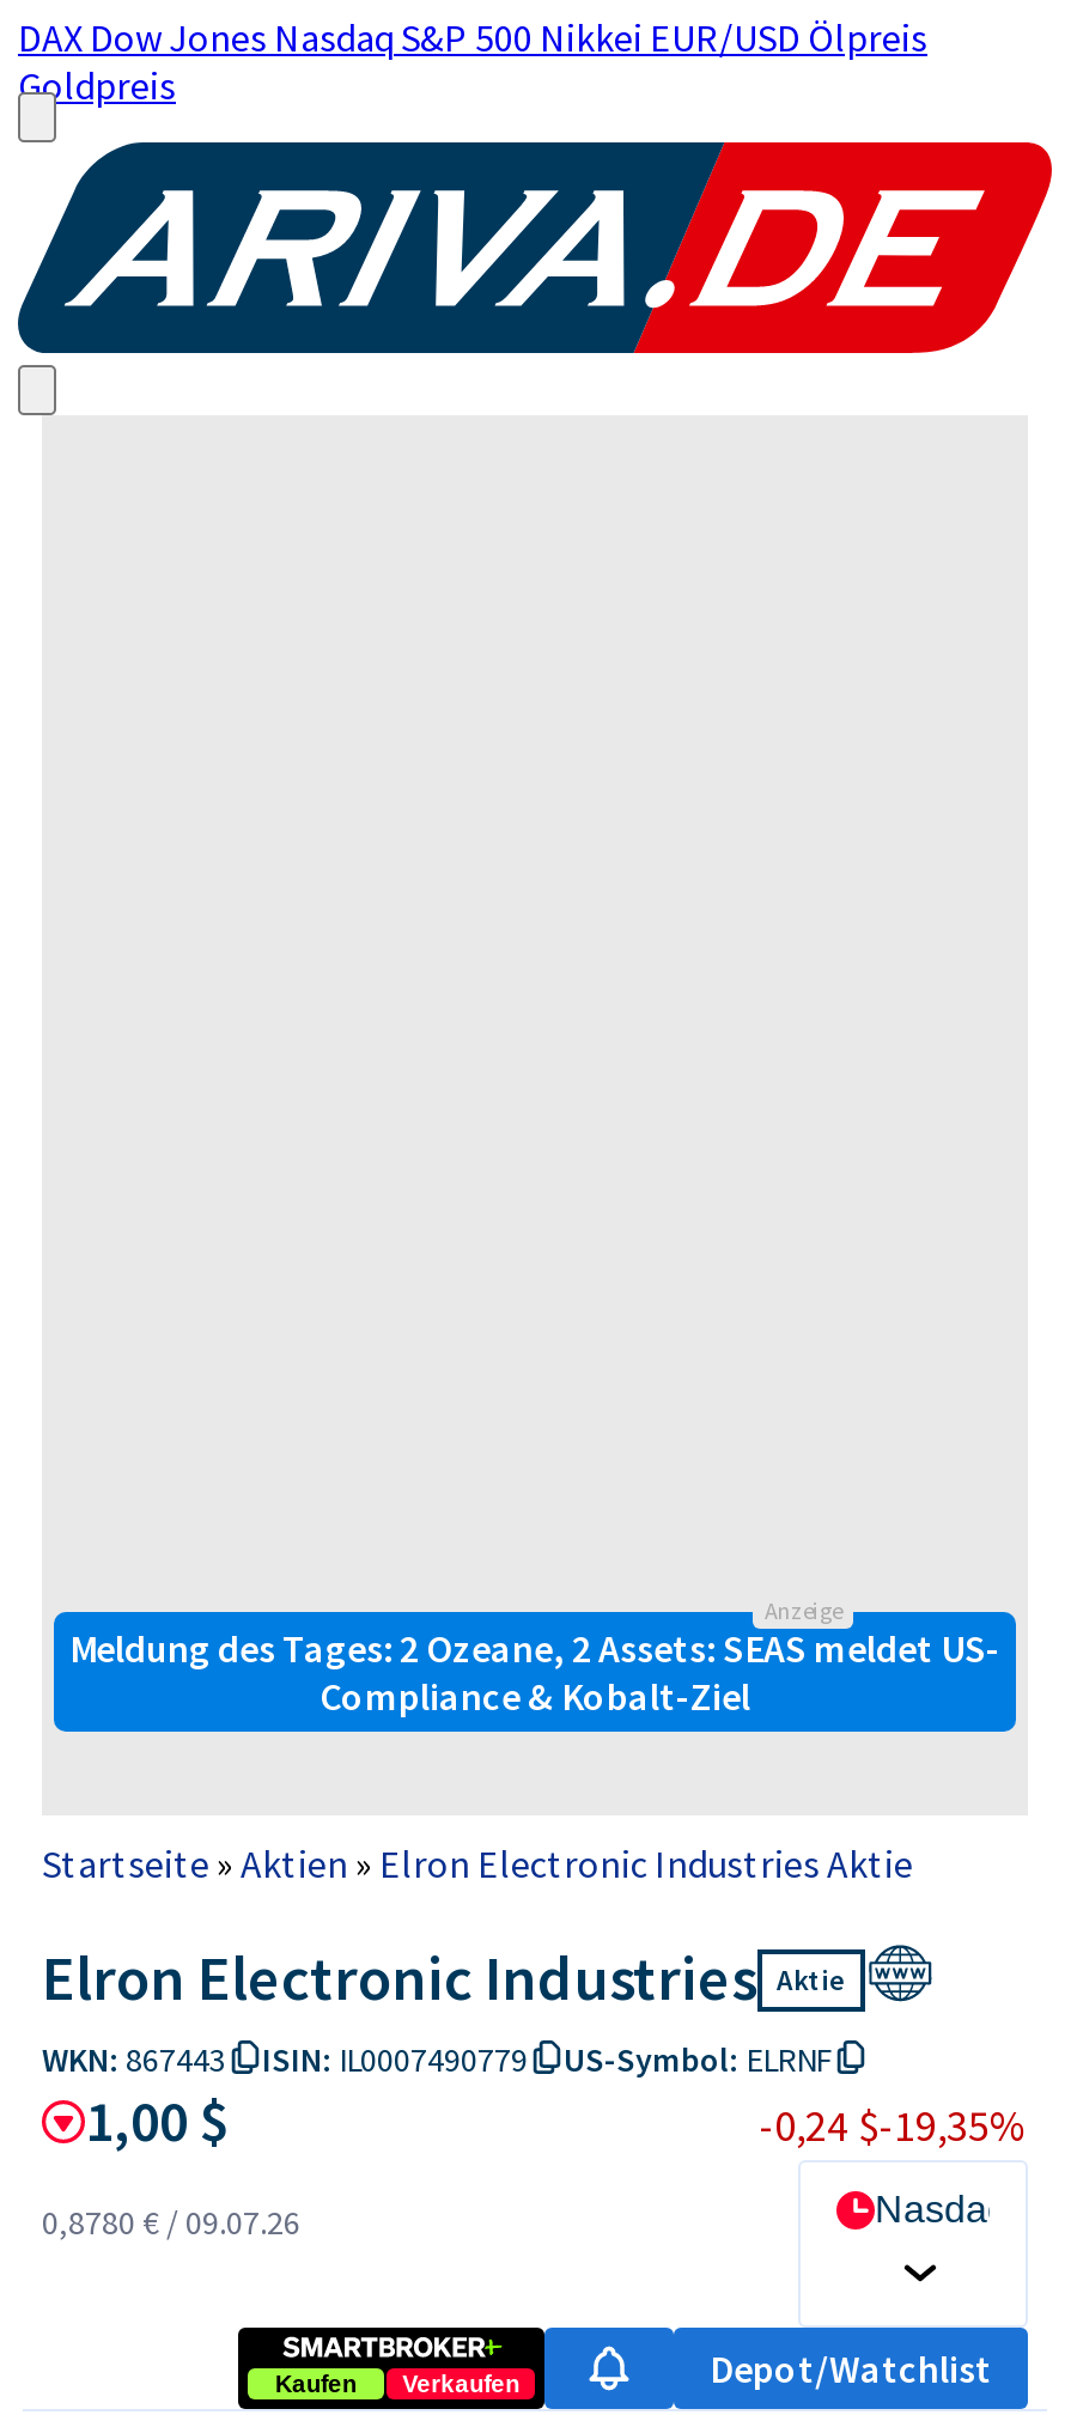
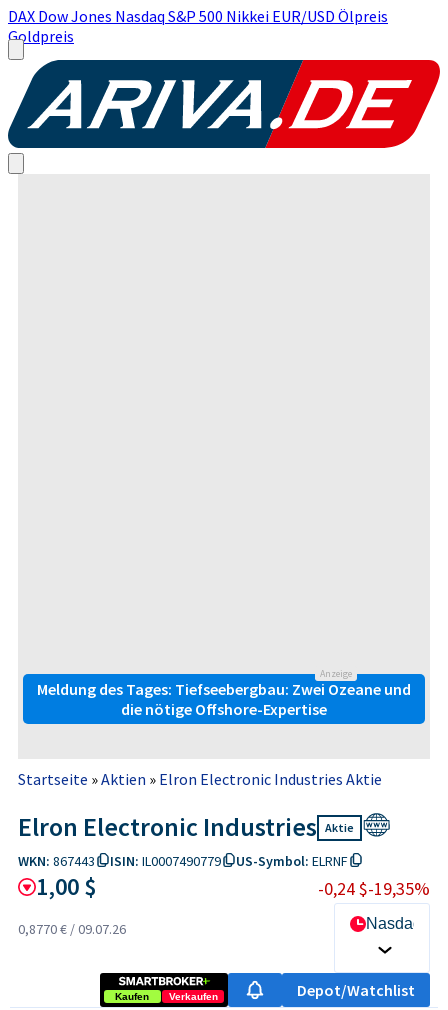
- Meldung des Tages: 2 Ozeane, 2 Assets: SEAS meldet US-
- Compliance & Kobalt-Ziel
+ Meldung des Tages: Tiefseebergbau: Zwei Ozeane und
+ die nötige Offshore-Expertise

- 0,8780 €/ 09.07.26
+ 0,8770 €/ 09.07.26
